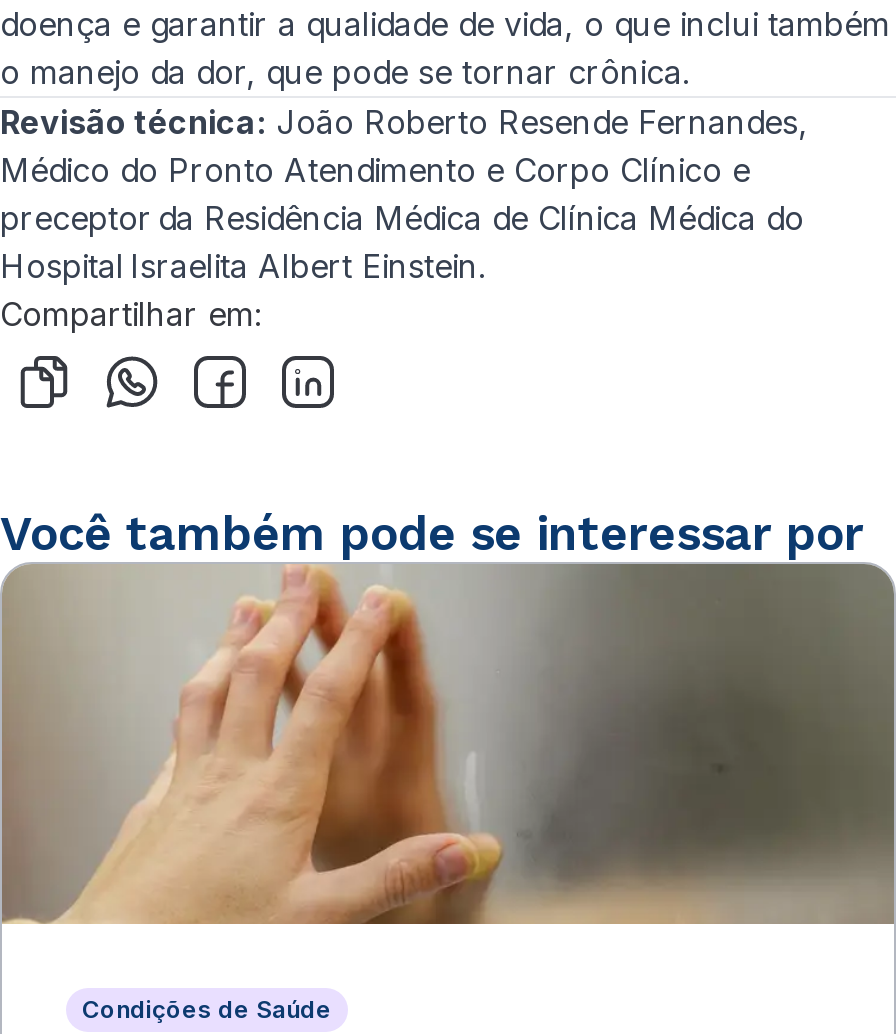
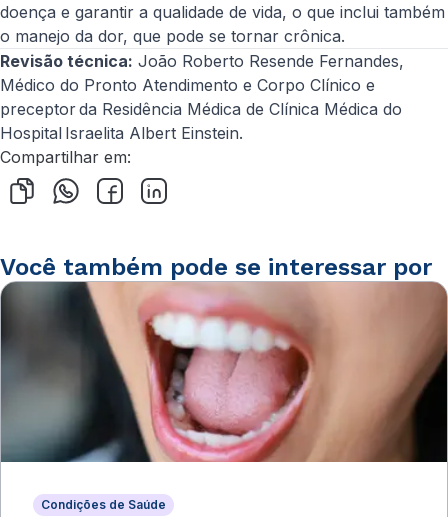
- [image]
+ [image]
